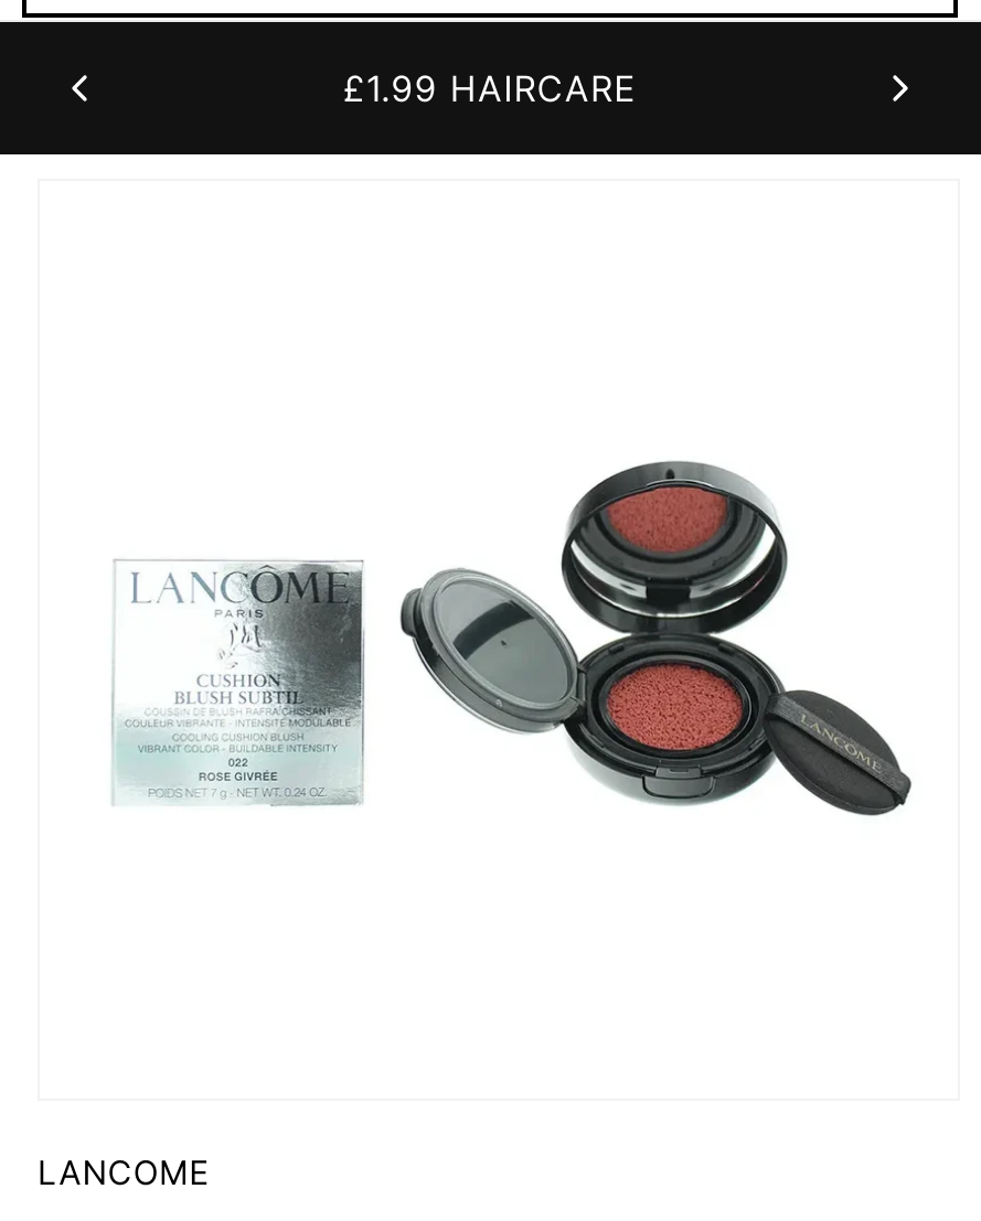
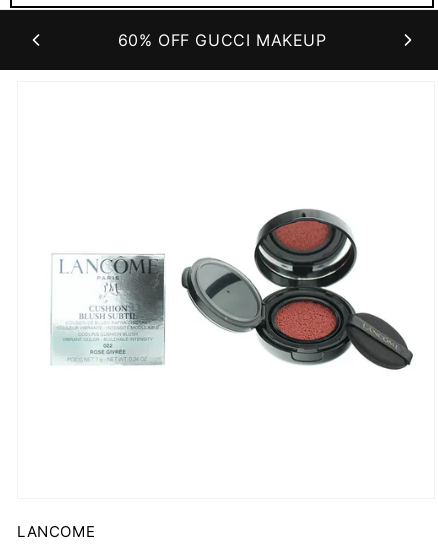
- £1.99 HAIRCARE
+ 60% OFF GUCCI MAKEUP
